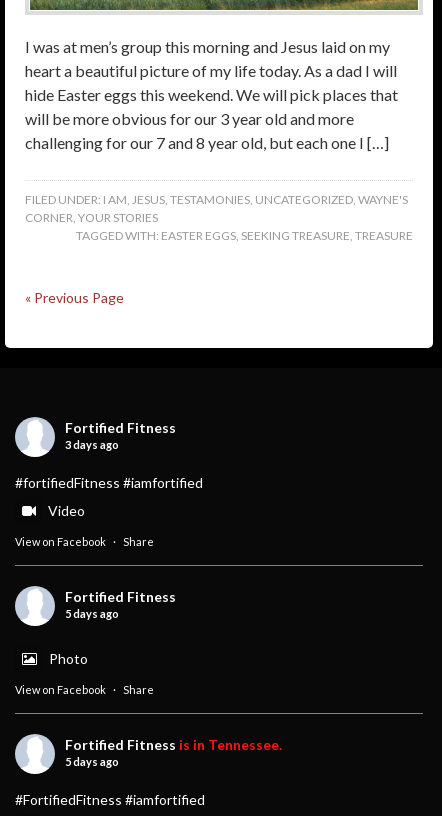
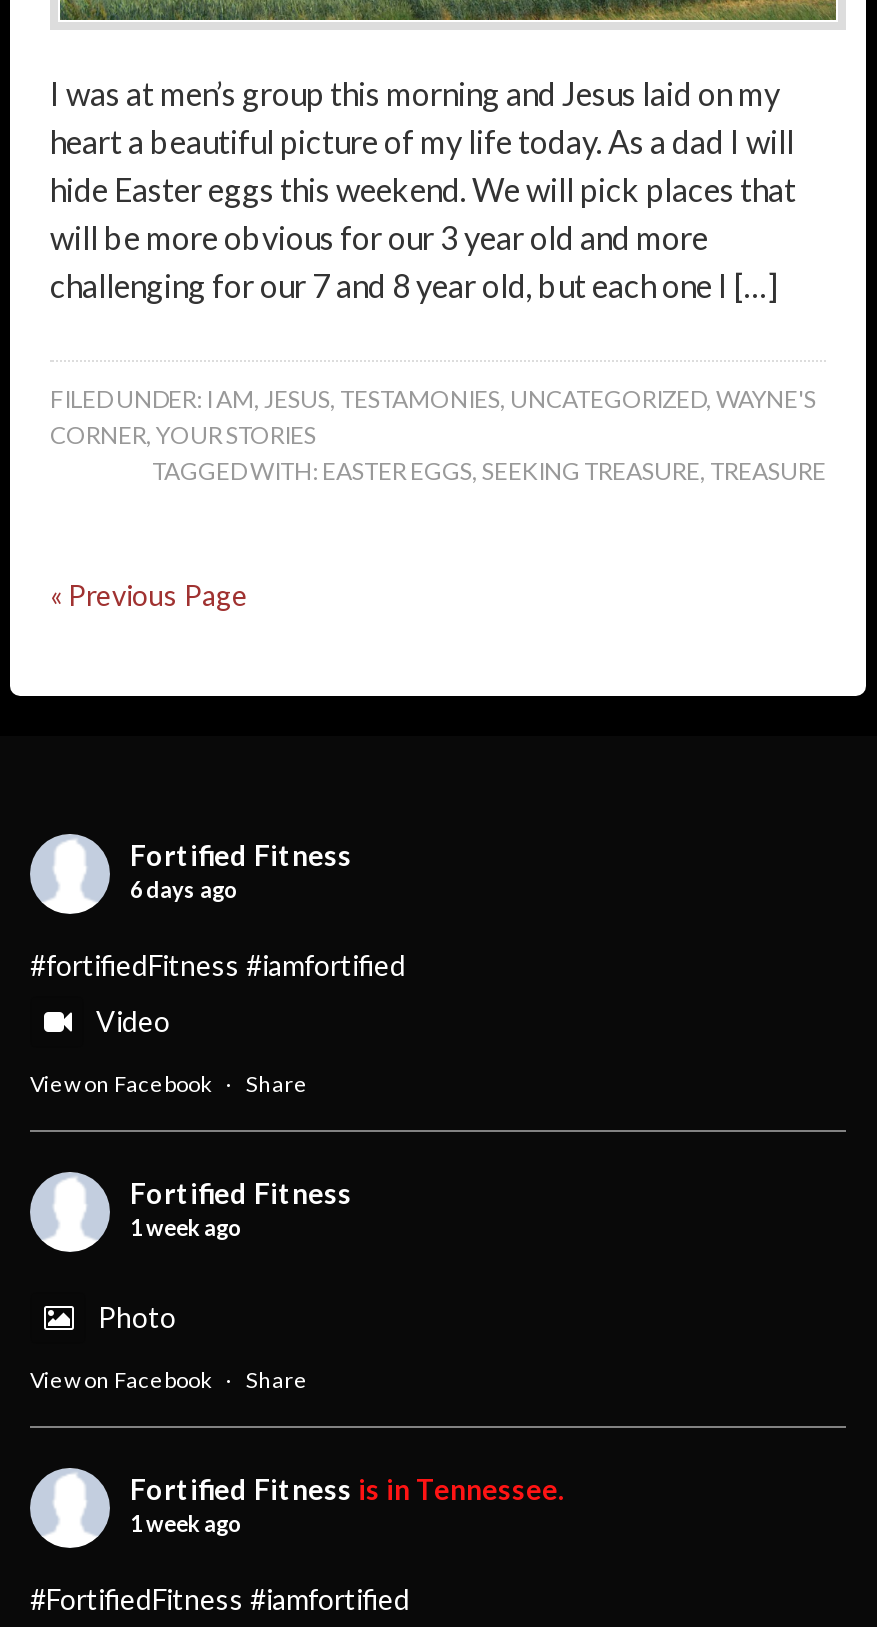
- 3 days ago
+ 6 days ago

- 5 days ago
+ 1 week ago

- 5 days ago
+ 1 week ago
